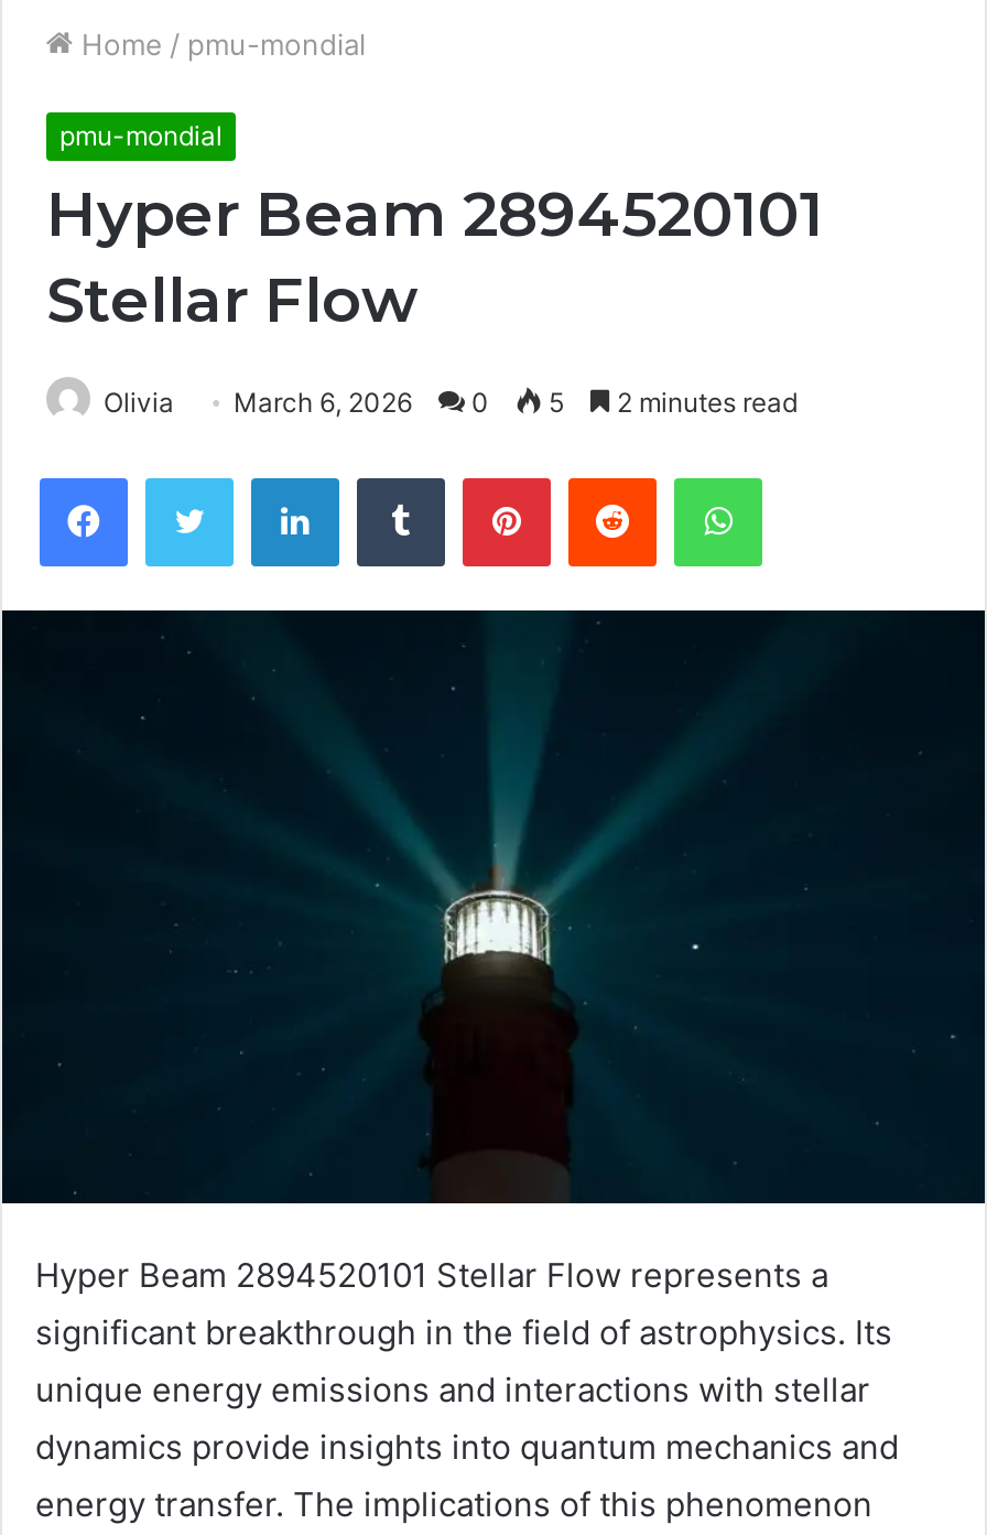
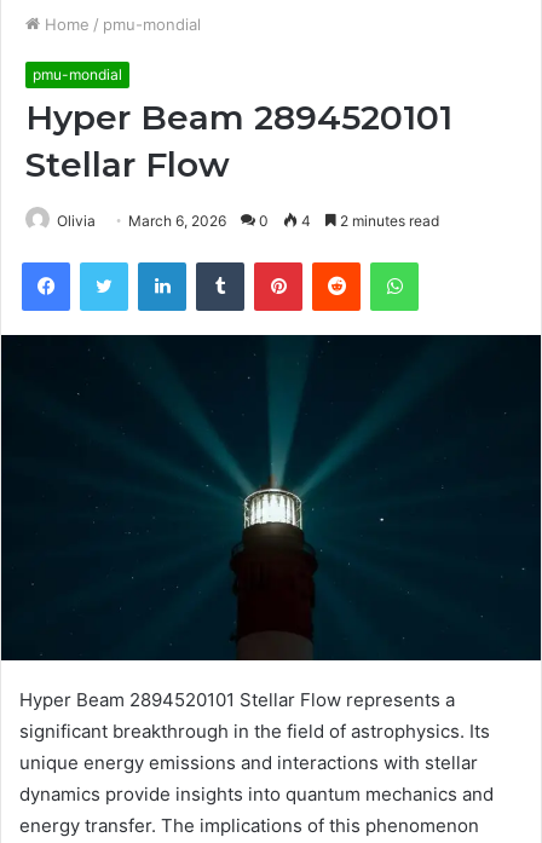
- Olivia March 6, 2026 0 5 2 minutes read
+ Olivia March 6, 2026 0 4 2 minutes read
